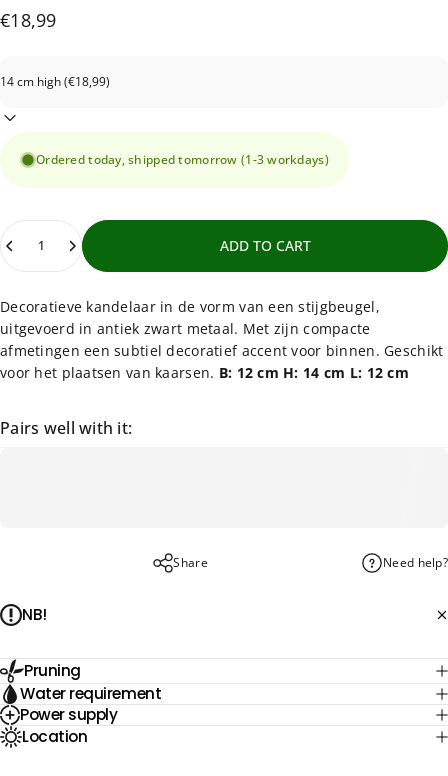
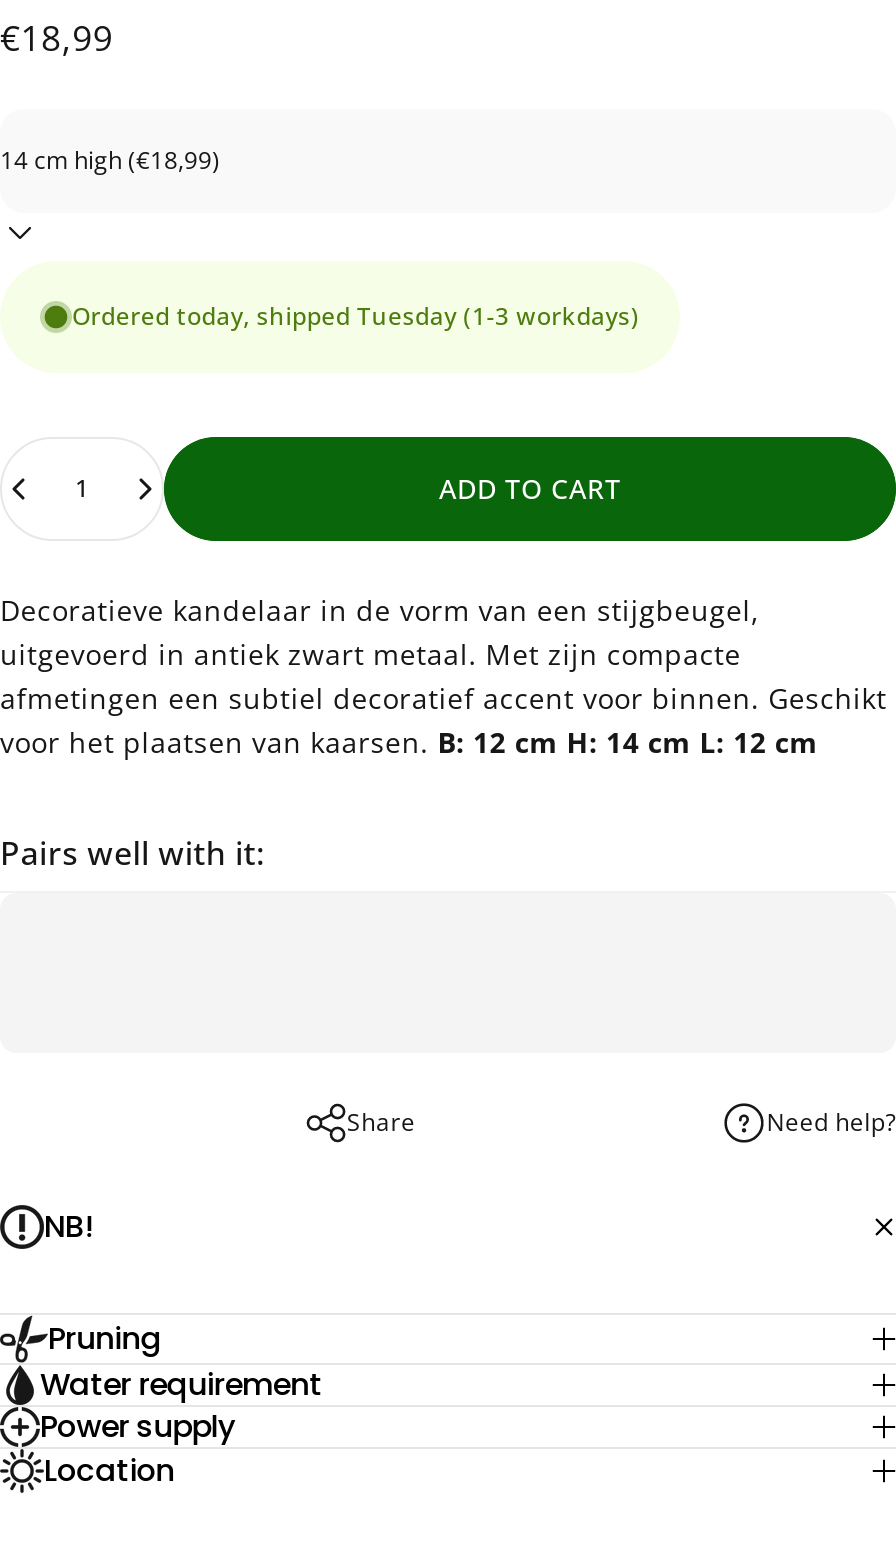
- Ordered today, shipped tomorrow (1-3 workdays)
+ Ordered today, shipped Tuesday (1-3 workdays)
